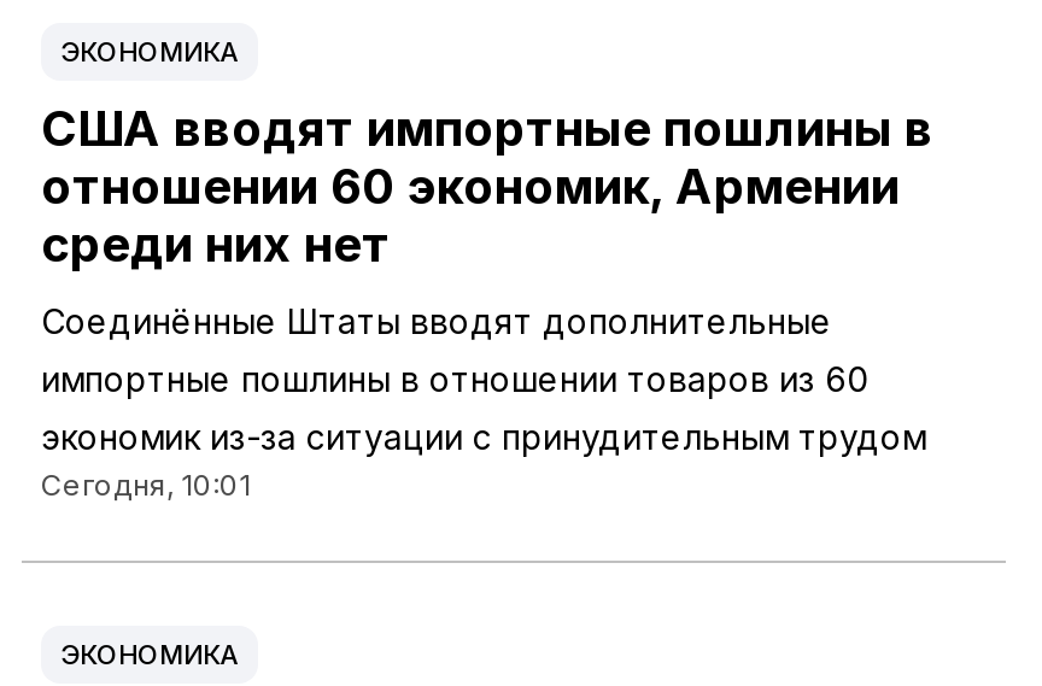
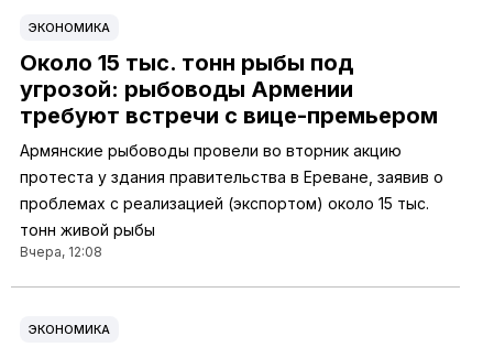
- США вводят импортные пошлины в
- отношении 60 экономик, Армении
- среди них нет
+ Около 15 тыс. тонн рыбы под
+ угрозой: рыбоводы Армении
+ требуют встречи с вице-премьером

- Соединённые Штаты вводят дополнительные
- импортные пошлины в отношении товаров из 60
- экономик из-за ситуации с принудительным трудом
- Сегодня, 10:01
+ Армянские рыбоводы провели во вторник акцию
+ протеста у здания правительства в Ереване, заявив о
+ проблемах с реализацией (экспортом) около 15 тыс.
+ тонн живой рыбы
+ Вчера, 12:08
